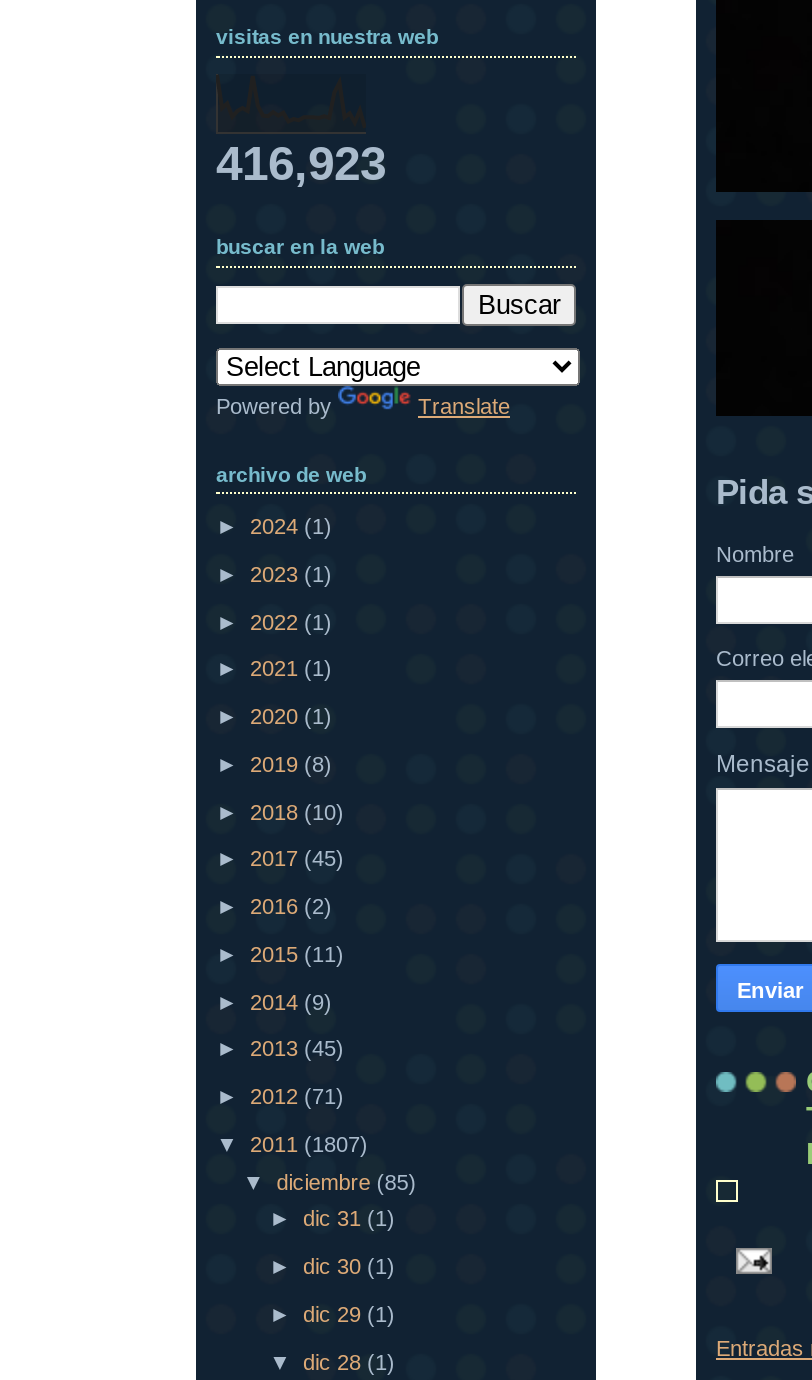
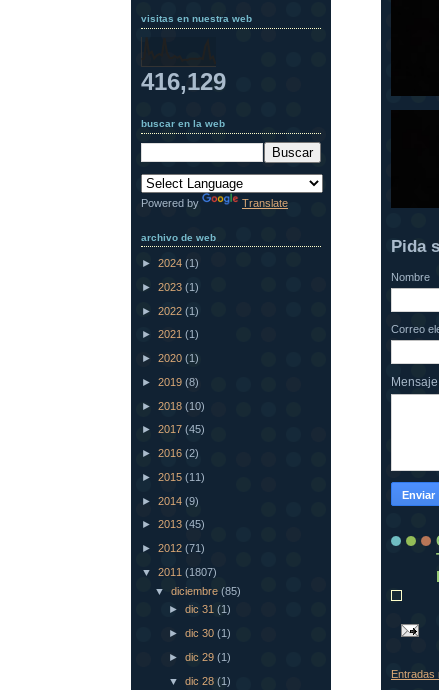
- 416,923
+ 416,129
